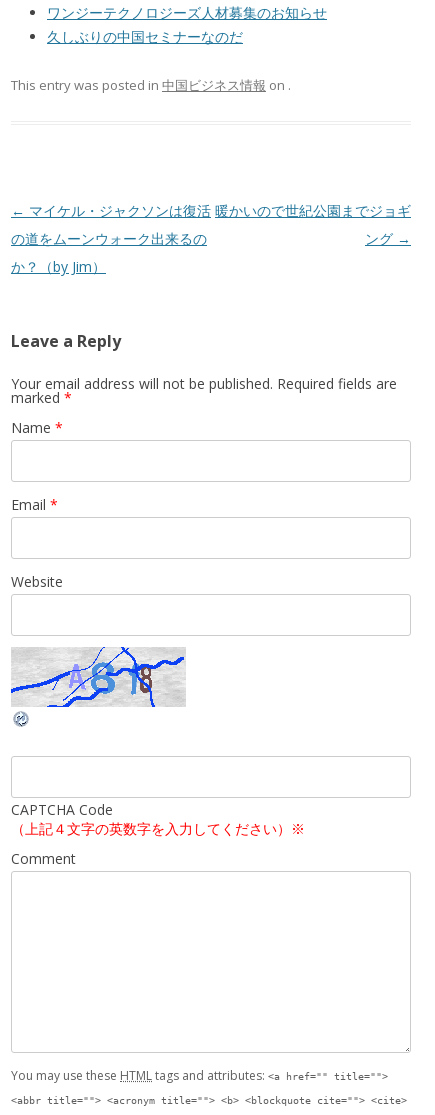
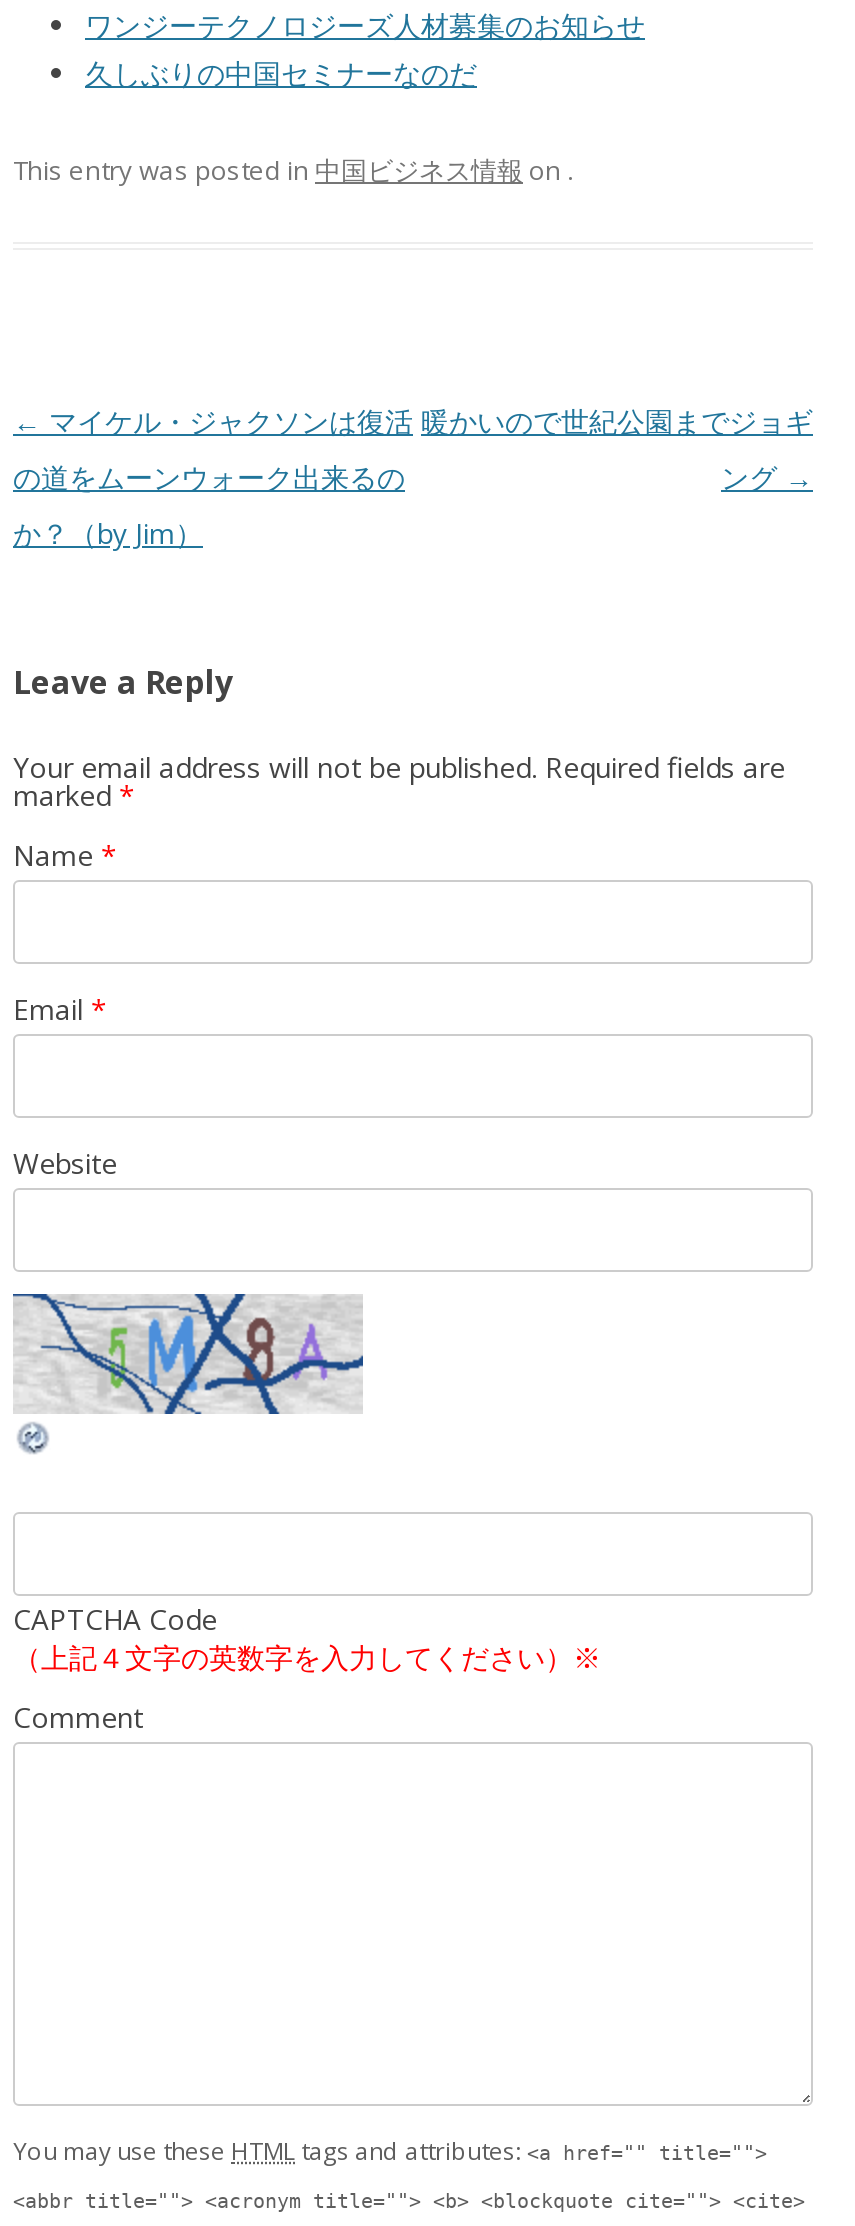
- [image]
+ [image]
